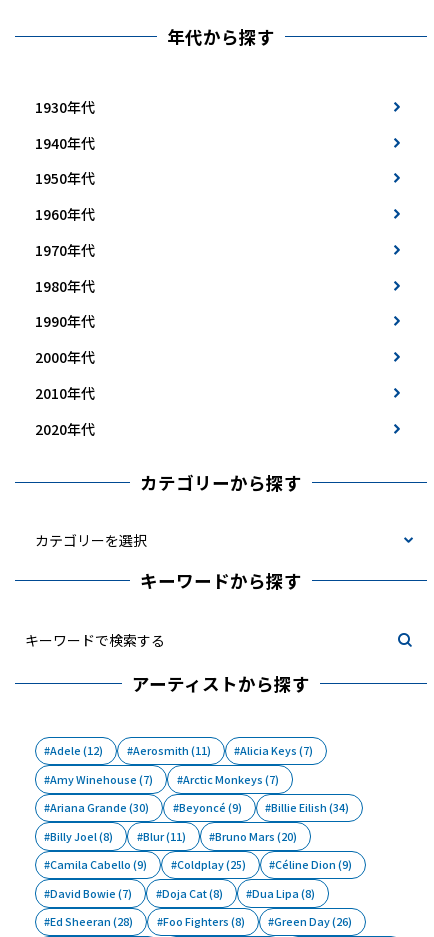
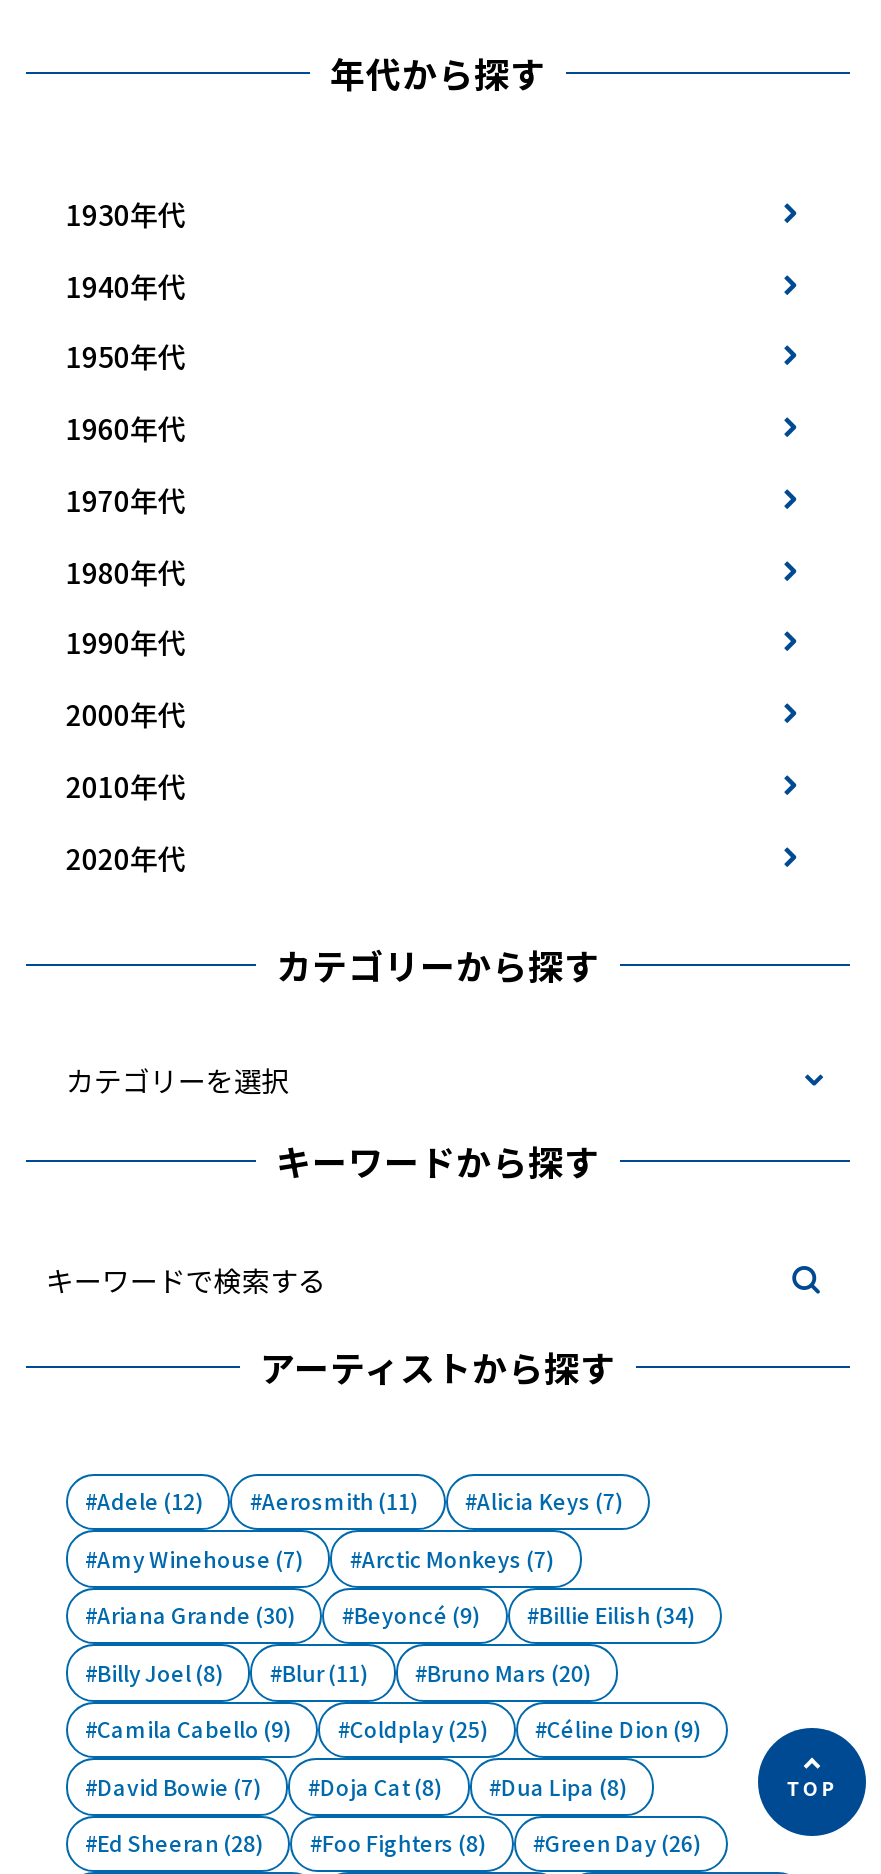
+ [image]
